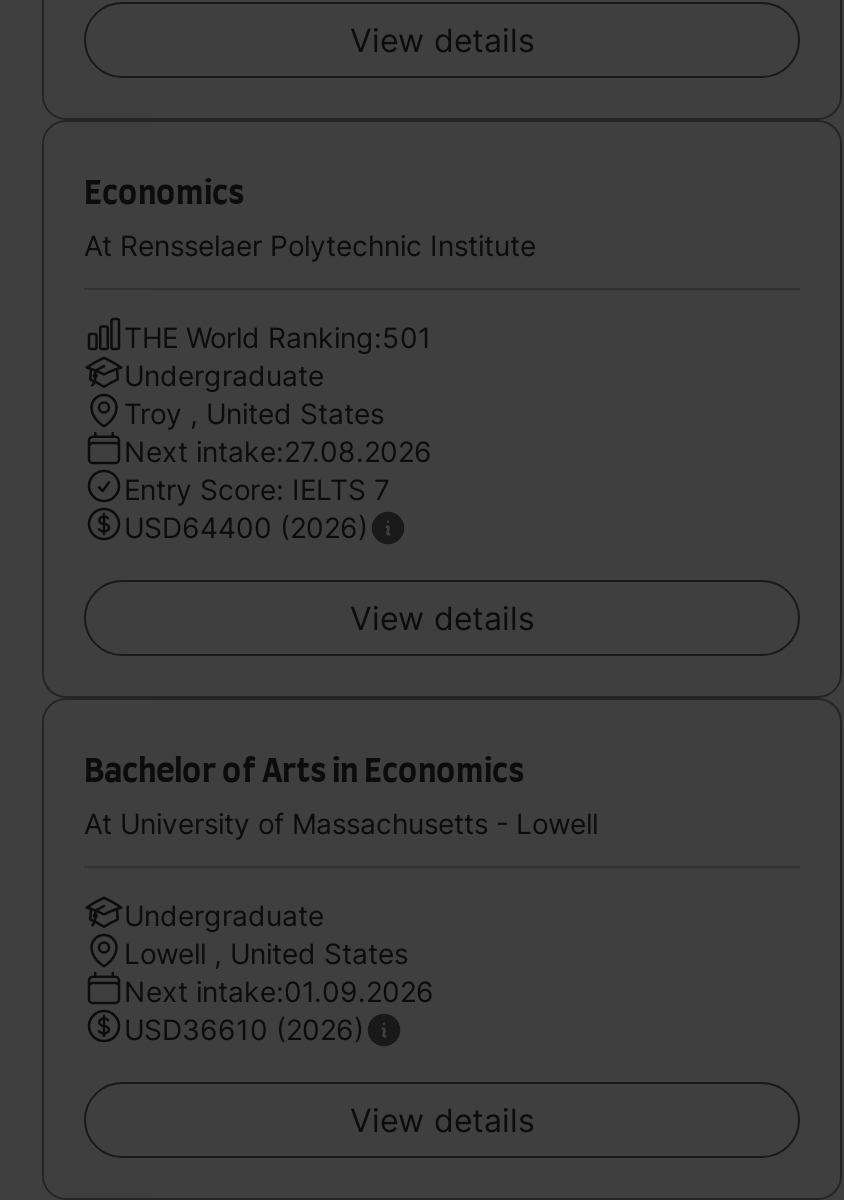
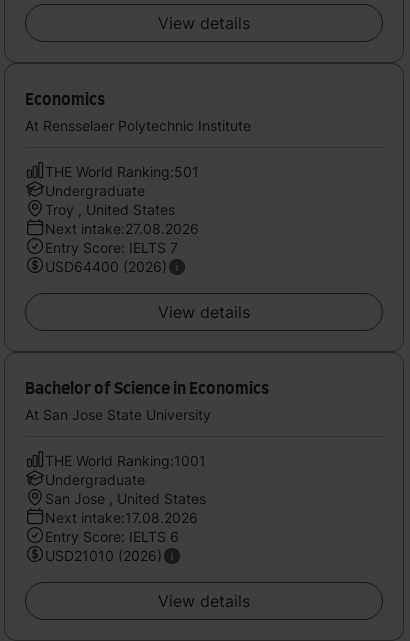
- Bachelor of Arts in Economics
- At University of Massachusetts - Lowell
+ Bachelor of Science in Economics
+ At San Jose State University
+ THE World Ranking:1001

- Lowell , United States
- Next intake:01.09.2026
- USD36610 (2026)
+ San Jose , United States
+ Next intake:17.08.2026
+ Entry Score: IELTS 6
+ USD21010 (2026)
